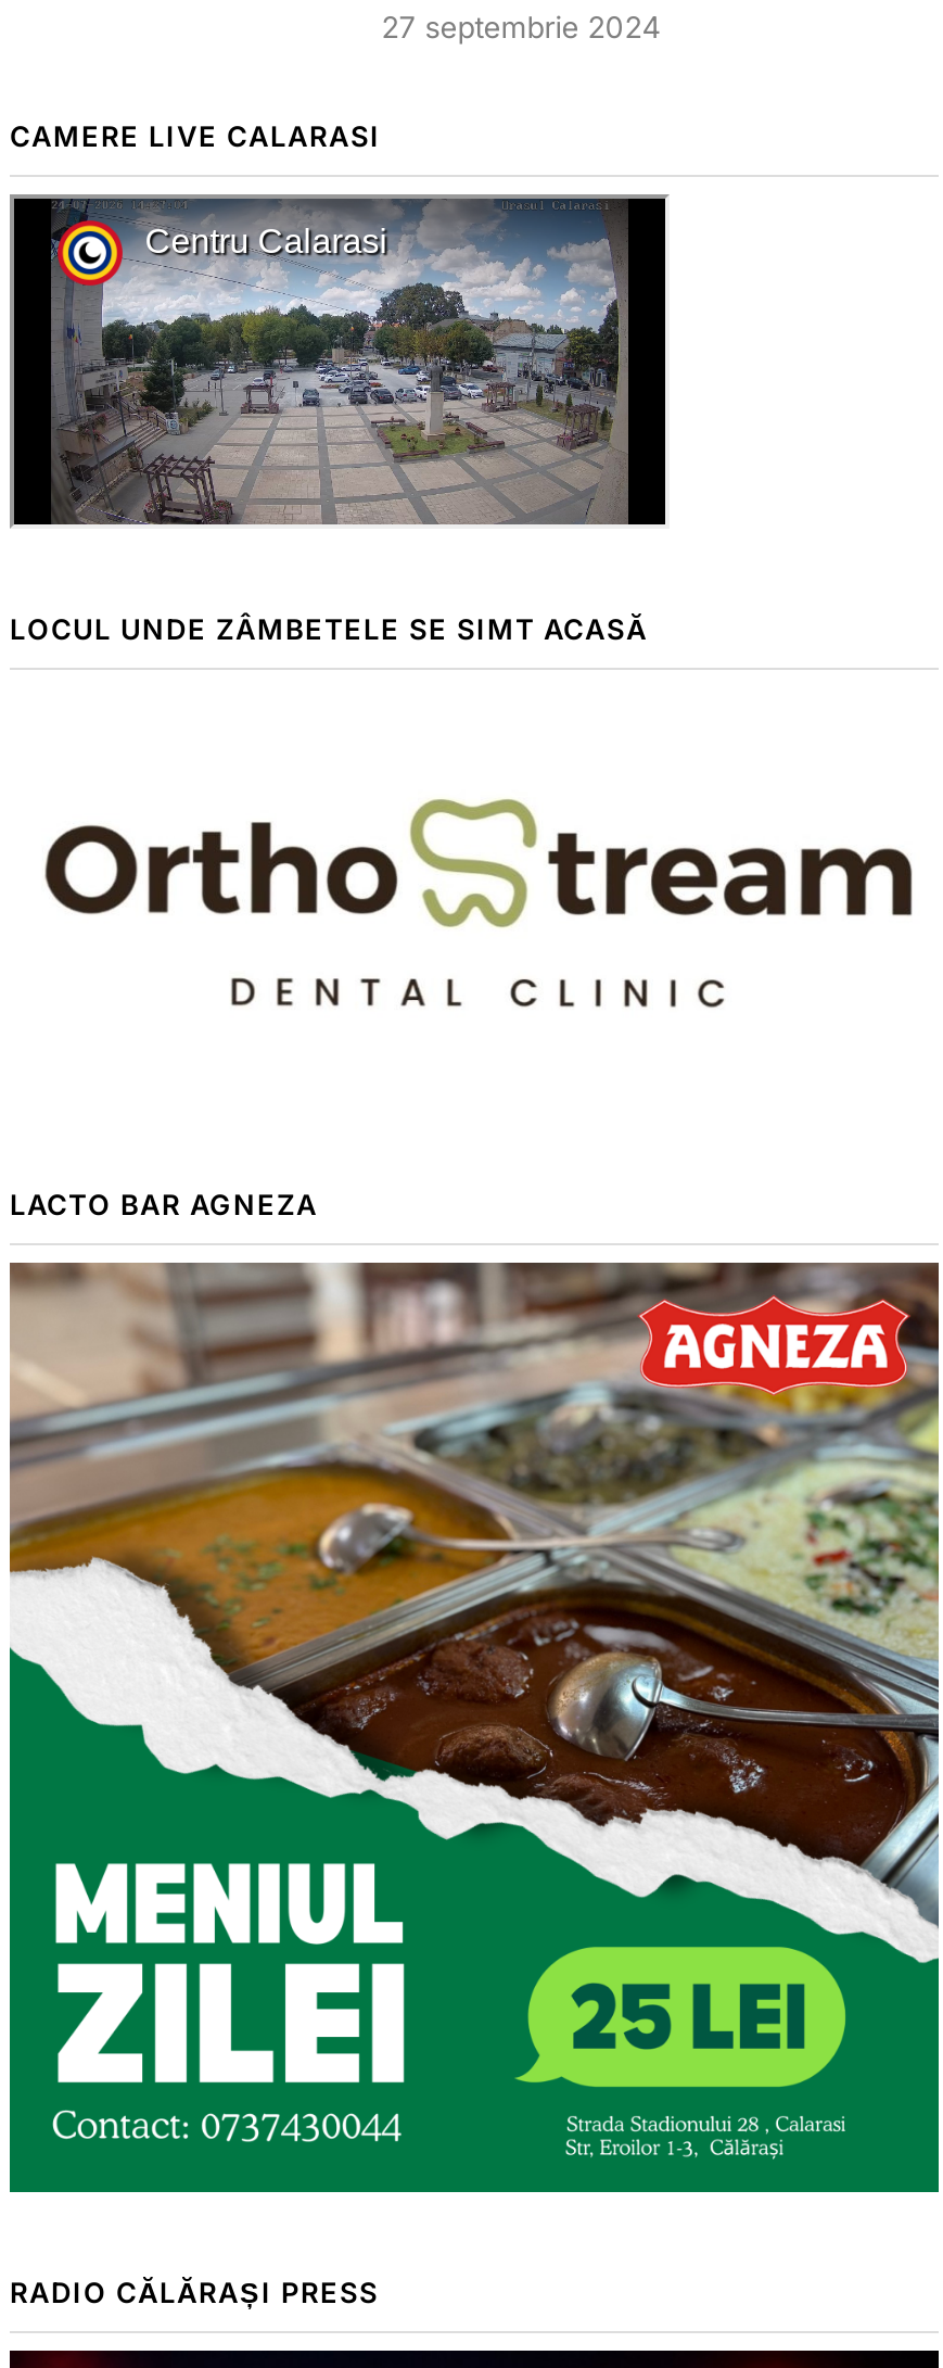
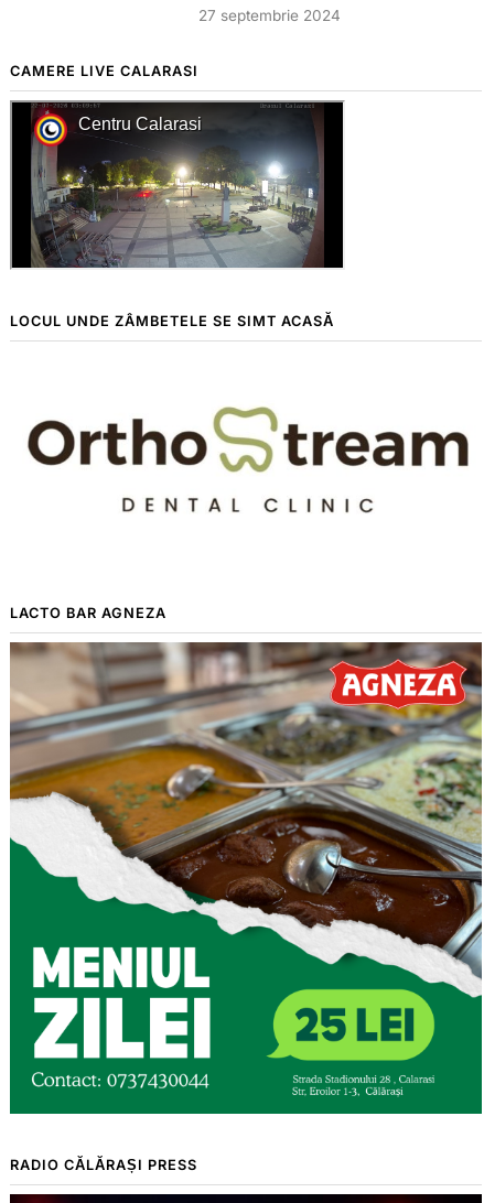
- [image]
+ [image]
